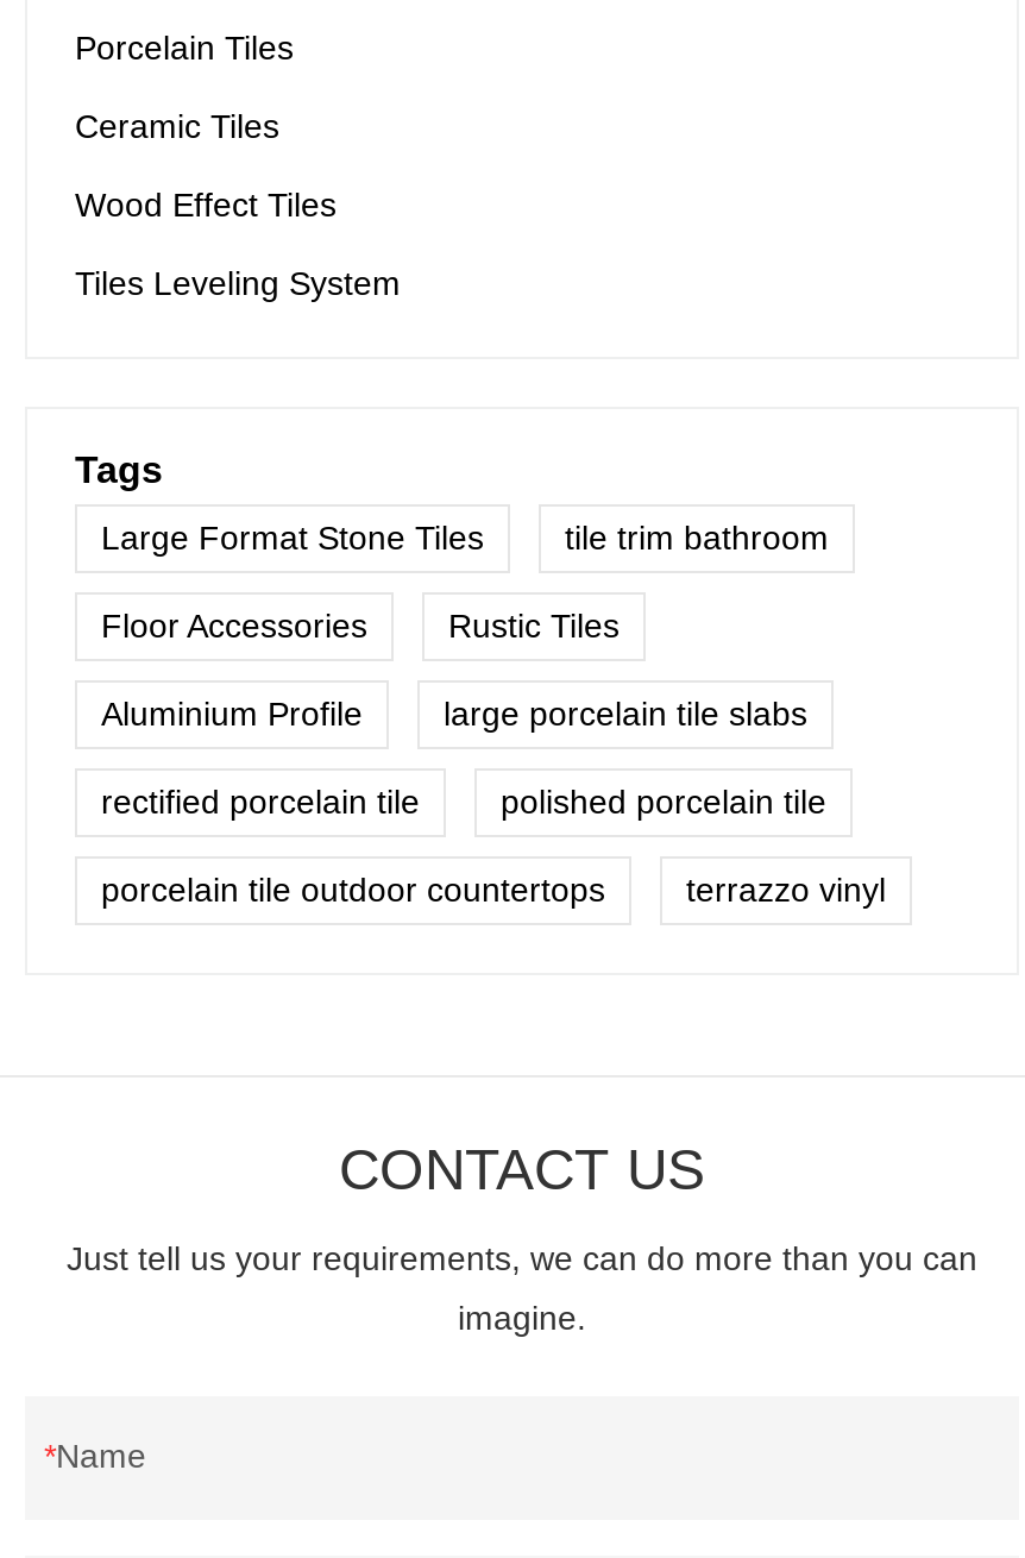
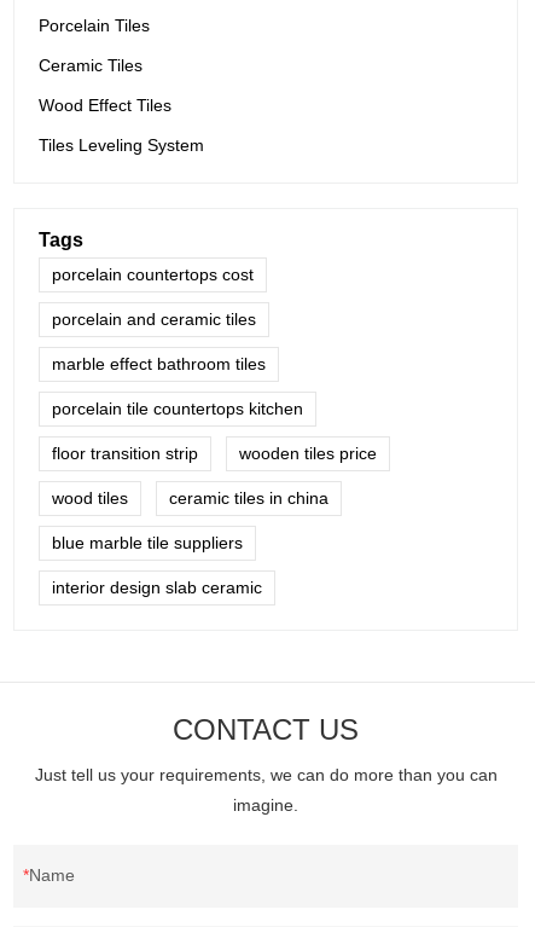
- Large Format Stone Tiles
- tile trim bathroom
- Floor Accessories
- Rustic Tiles
- Aluminium Profile
- large porcelain tile slabs
- rectified porcelain tile
- polished porcelain tile
- porcelain tile outdoor countertops
- terrazzo vinyl
+ porcelain countertops cost
+ porcelain and ceramic tiles
+ marble effect bathroom tiles
+ porcelain tile countertops kitchen
+ floor transition strip
+ wooden tiles price
+ wood tiles
+ ceramic tiles in china
+ blue marble tile suppliers
+ interior design slab ceramic
